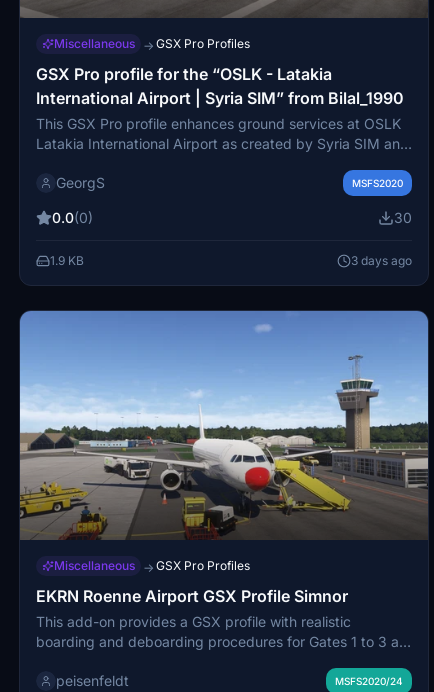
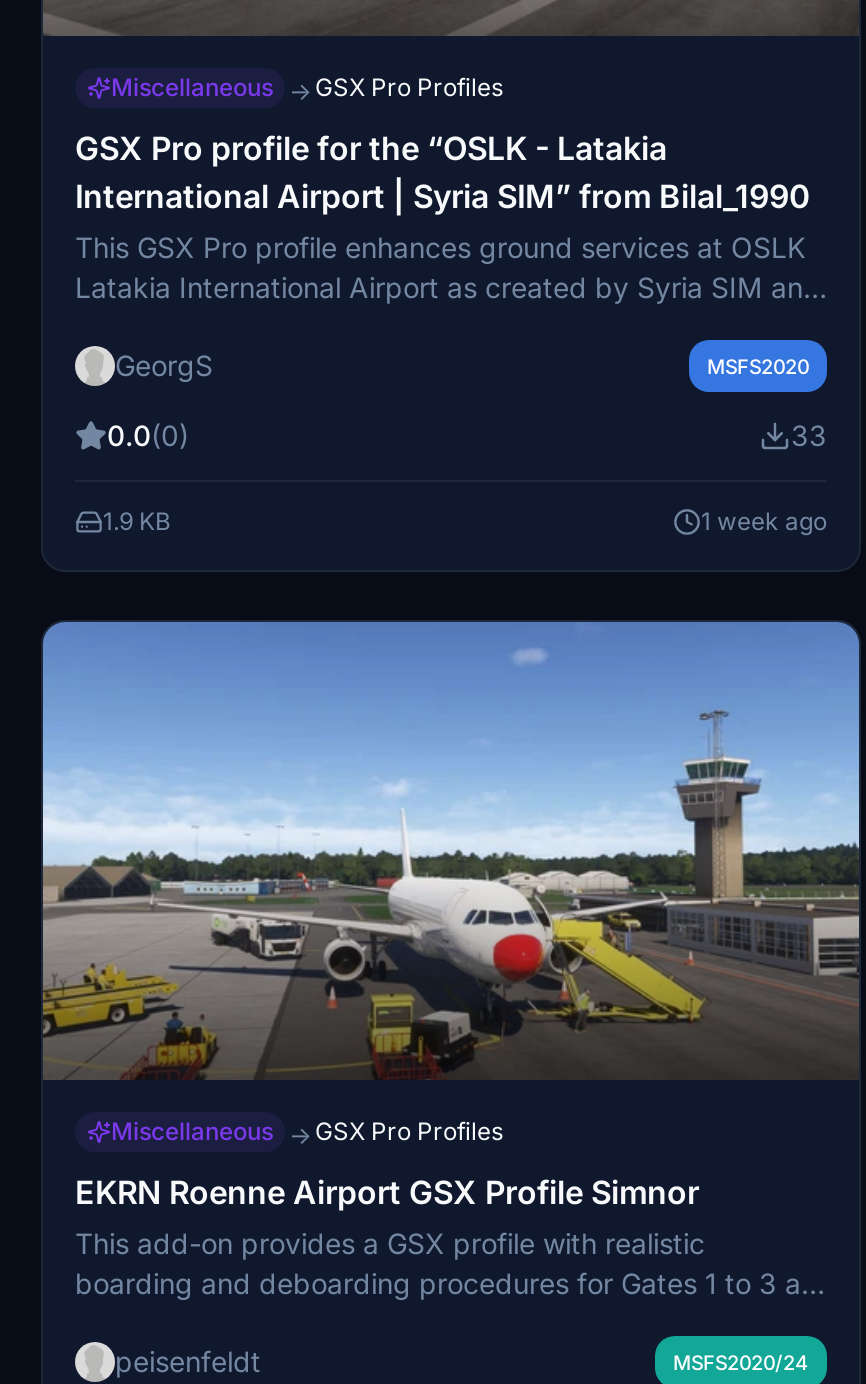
- 30
+ 33

- 3 days ago
+ 1 week ago
